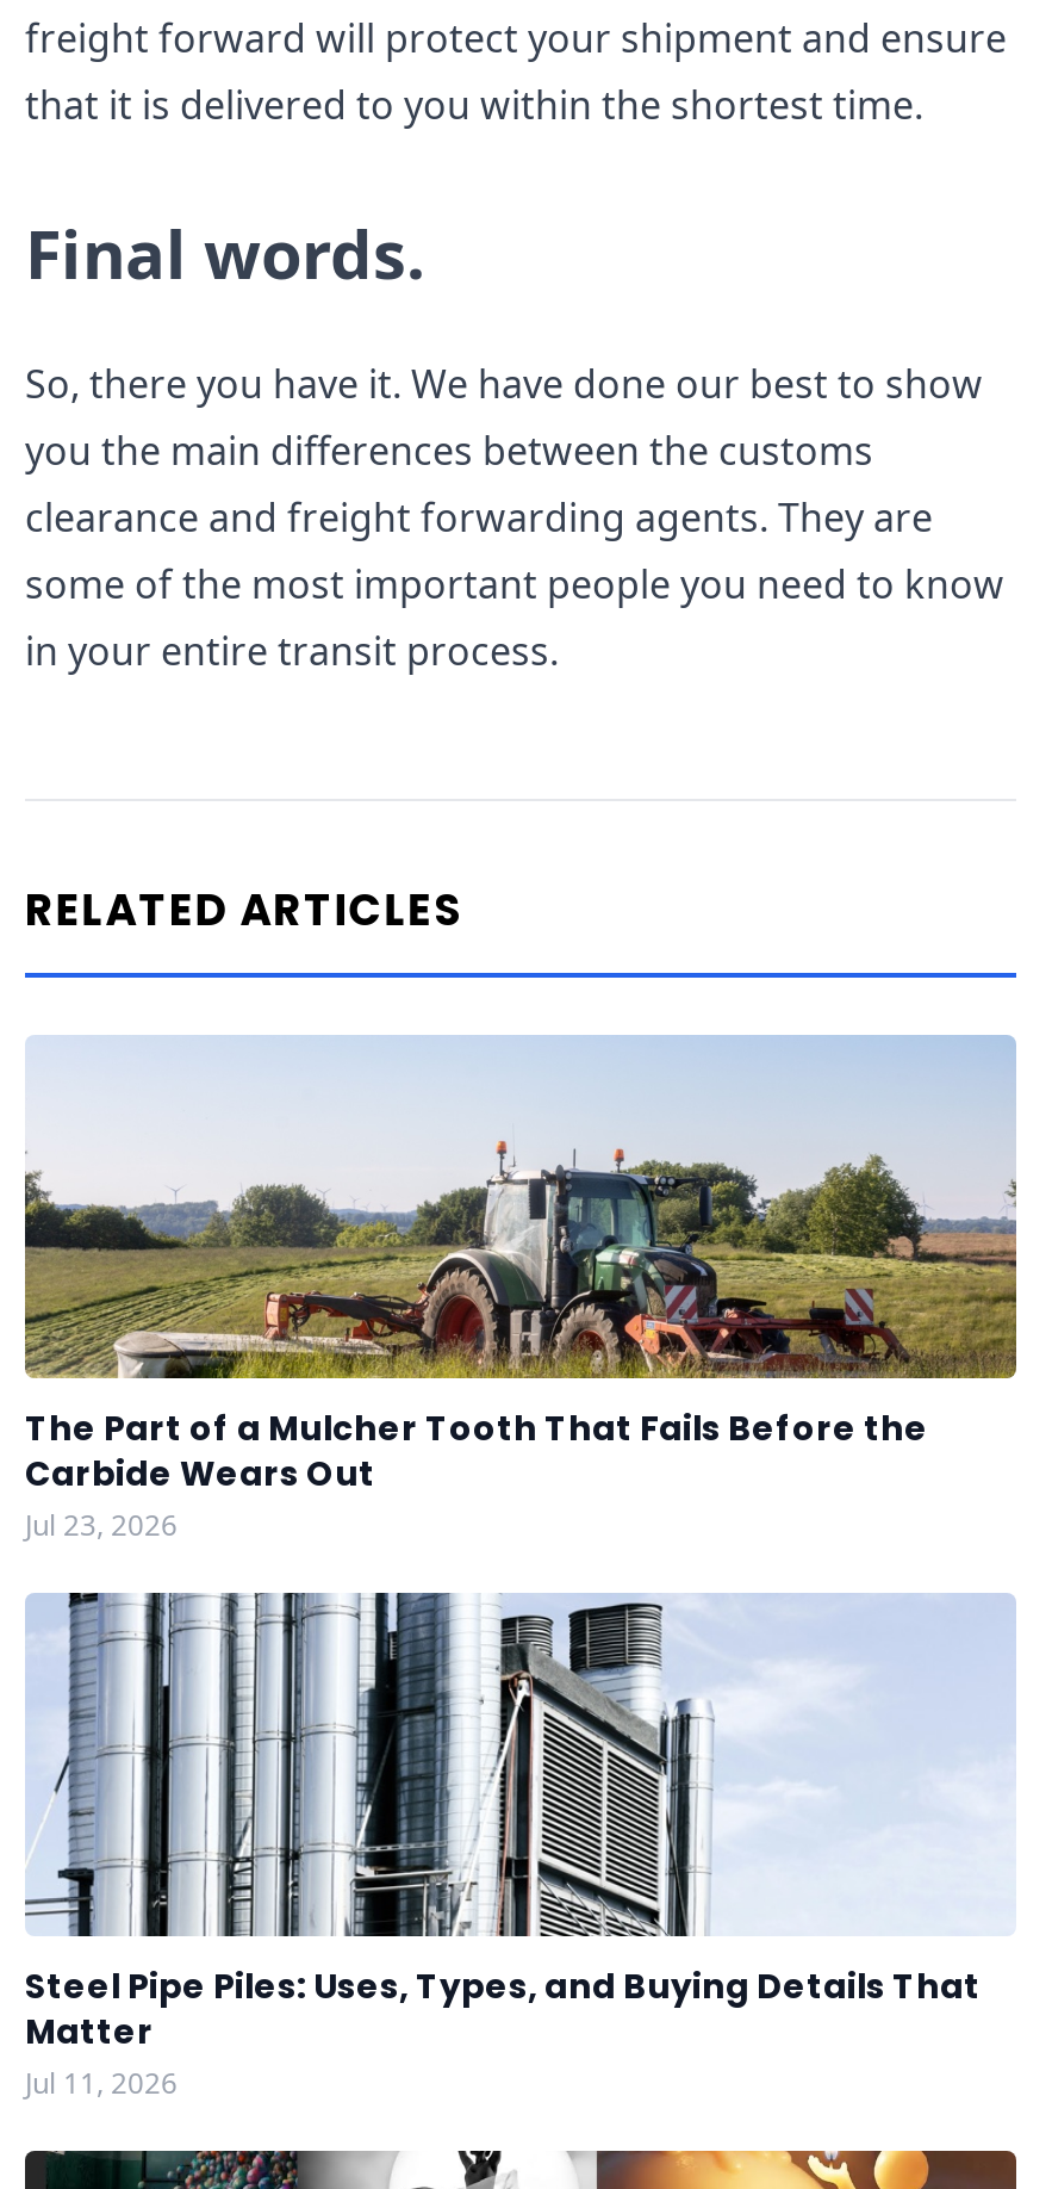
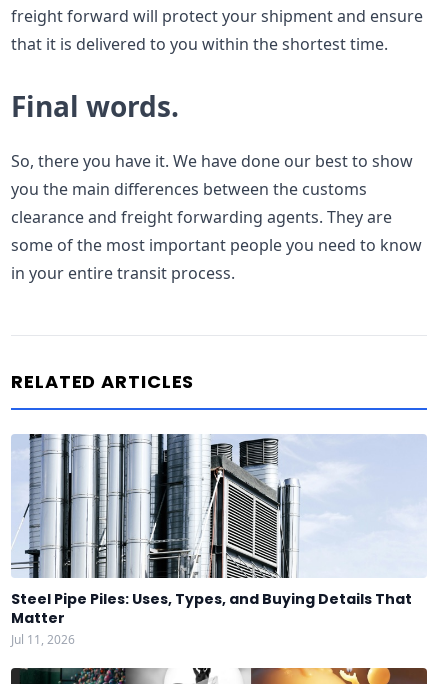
- [image]
- The Part of a Mulcher Tooth That Fails Before the
- Carbide Wears Out
- Jul 23, 2026
